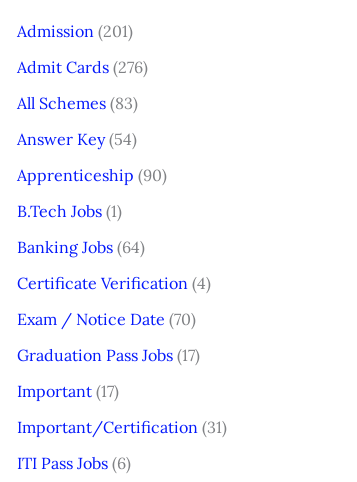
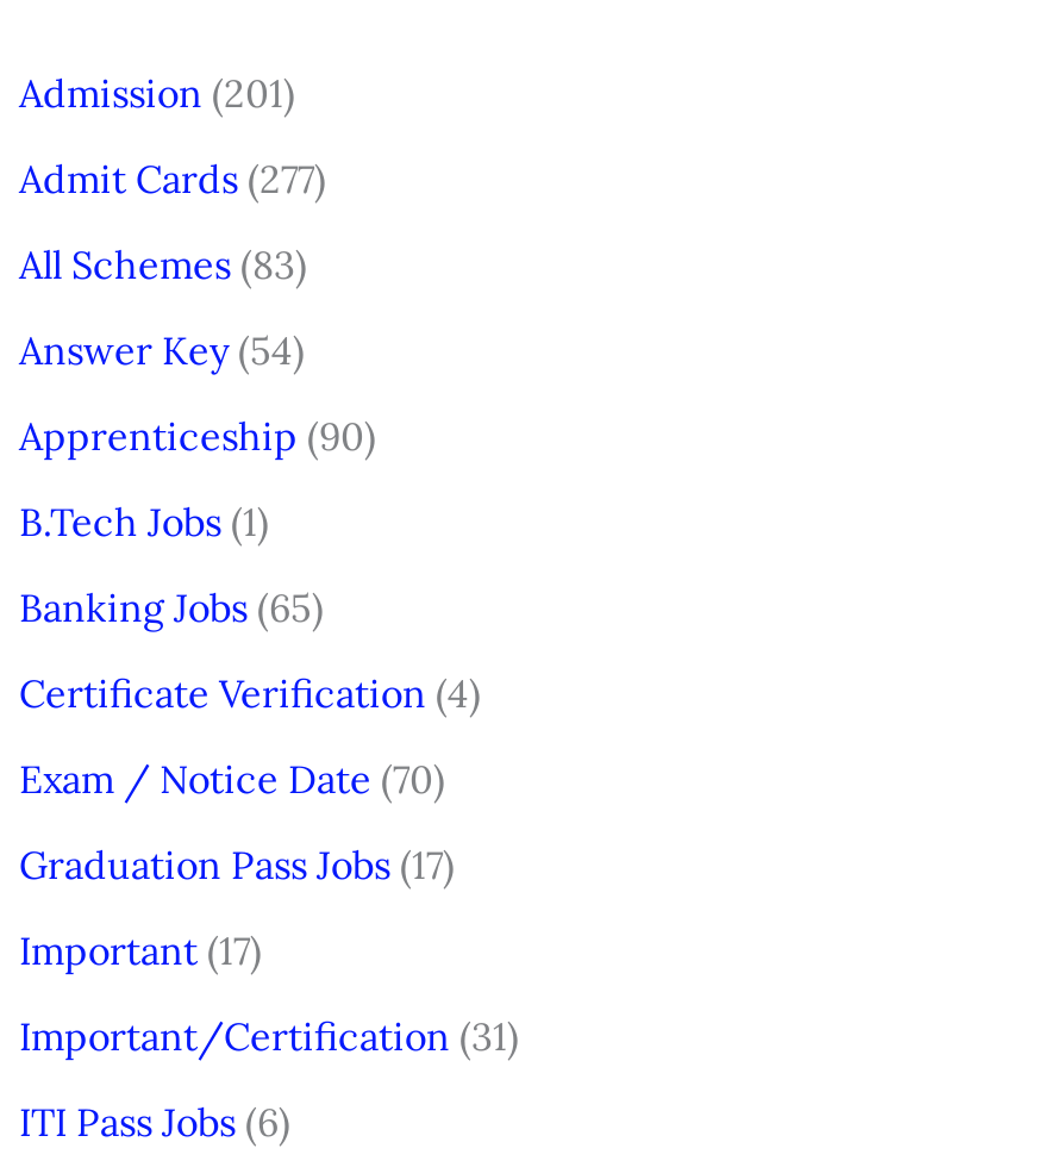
- Admit Cards (276)
+ Admit Cards (277)

- Banking Jobs (64)
+ Banking Jobs (65)
